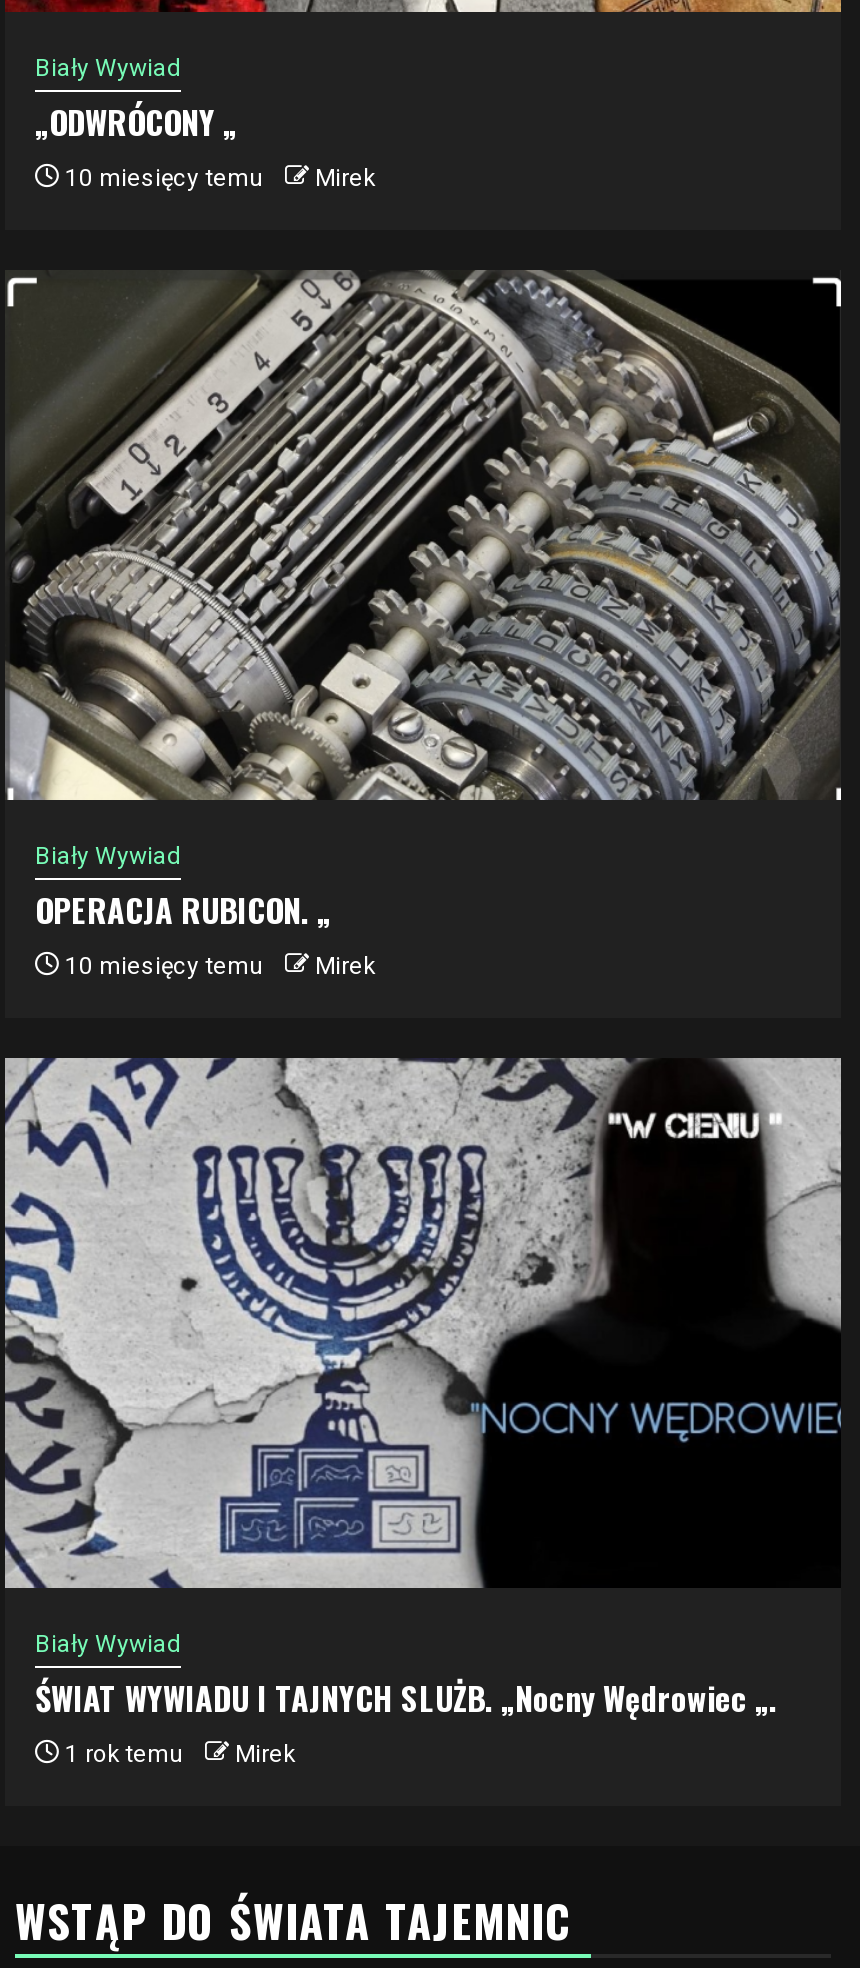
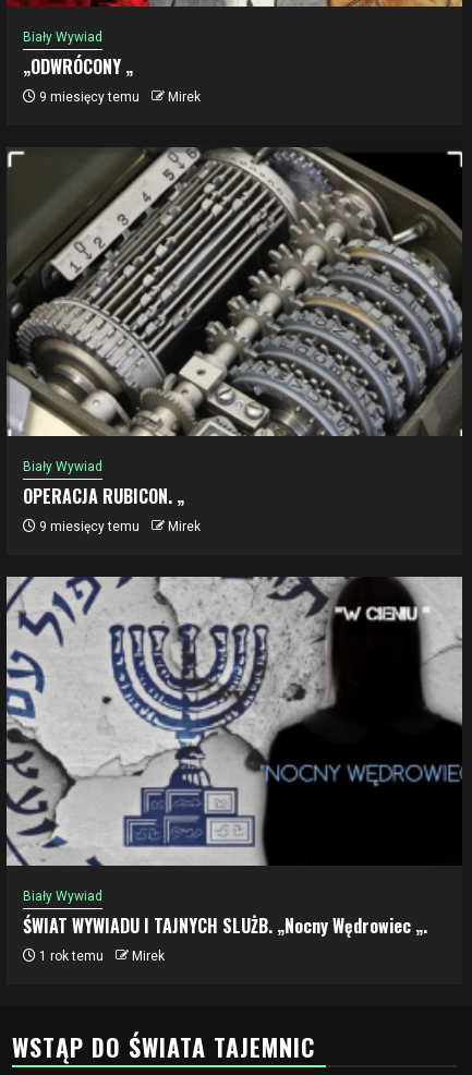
- 10 miesięcy temu
+ 9 miesięcy temu

- 10 miesięcy temu
+ 9 miesięcy temu
